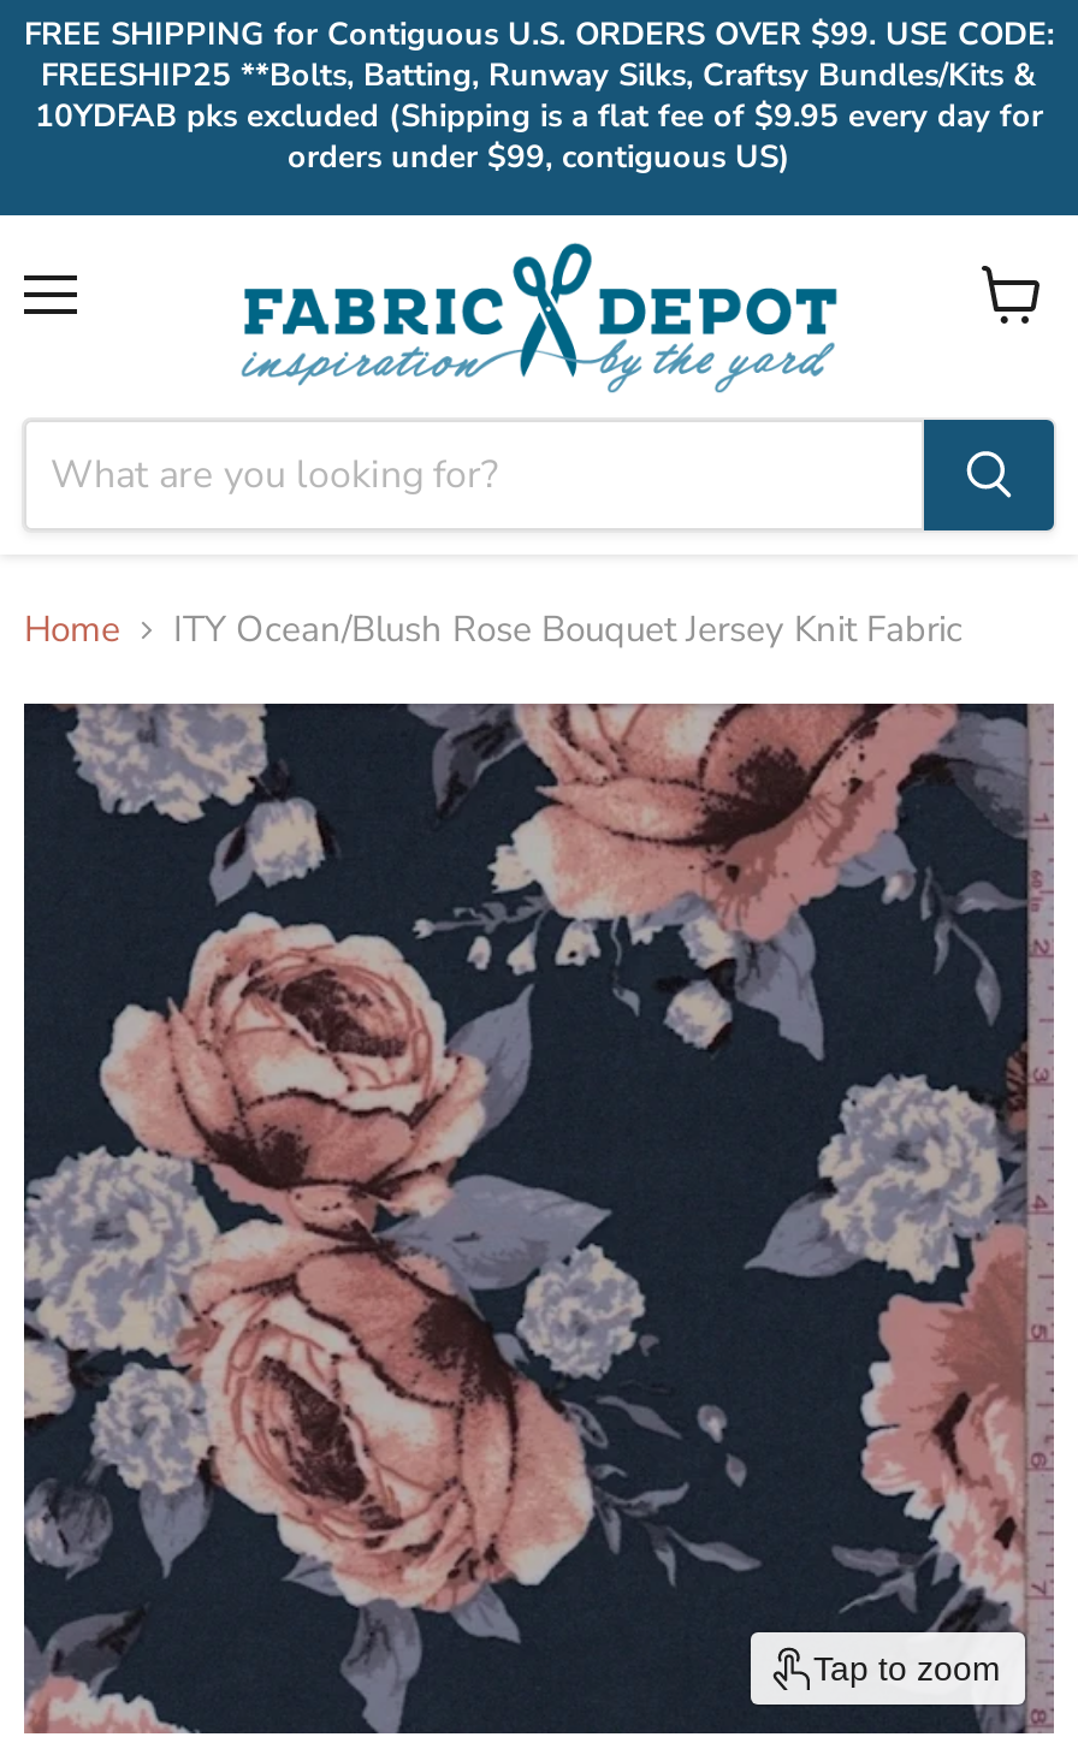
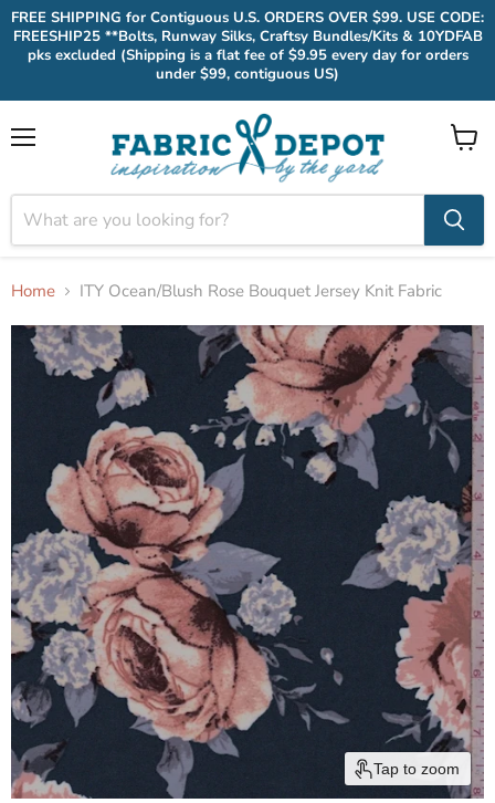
- FREESHIP25 **Bolts, Batting, Runway Silks, Craftsy Bundles/Kits &
- 10YDFAB pks excluded (Shipping is a flat fee of $9.95 every day for
- orders under $99, contiguous US)
+ FREESHIP25 **Bolts, Runway Silks, Craftsy Bundles/Kits & 10YDFAB
+ pks excluded (Shipping is a flat fee of $9.95 every day for orders
+ under $99, contiguous US)
